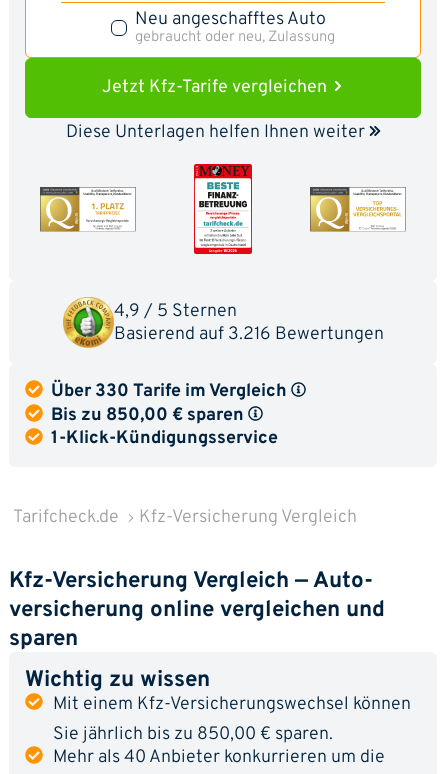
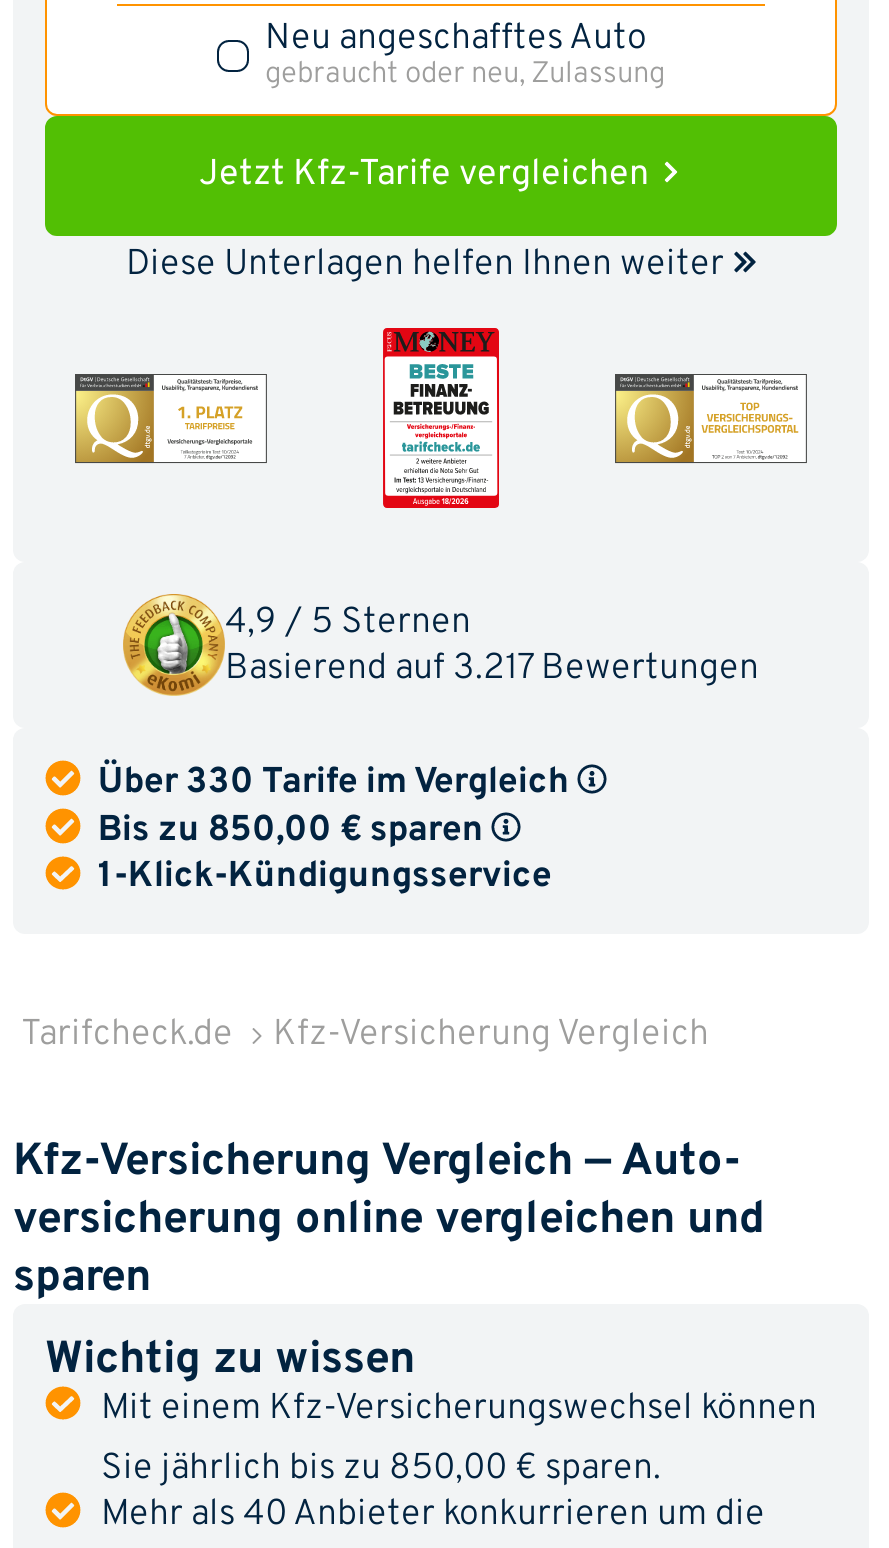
- Basierend auf 3.216 Bewertungen
+ Basierend auf 3.217 Bewertungen
